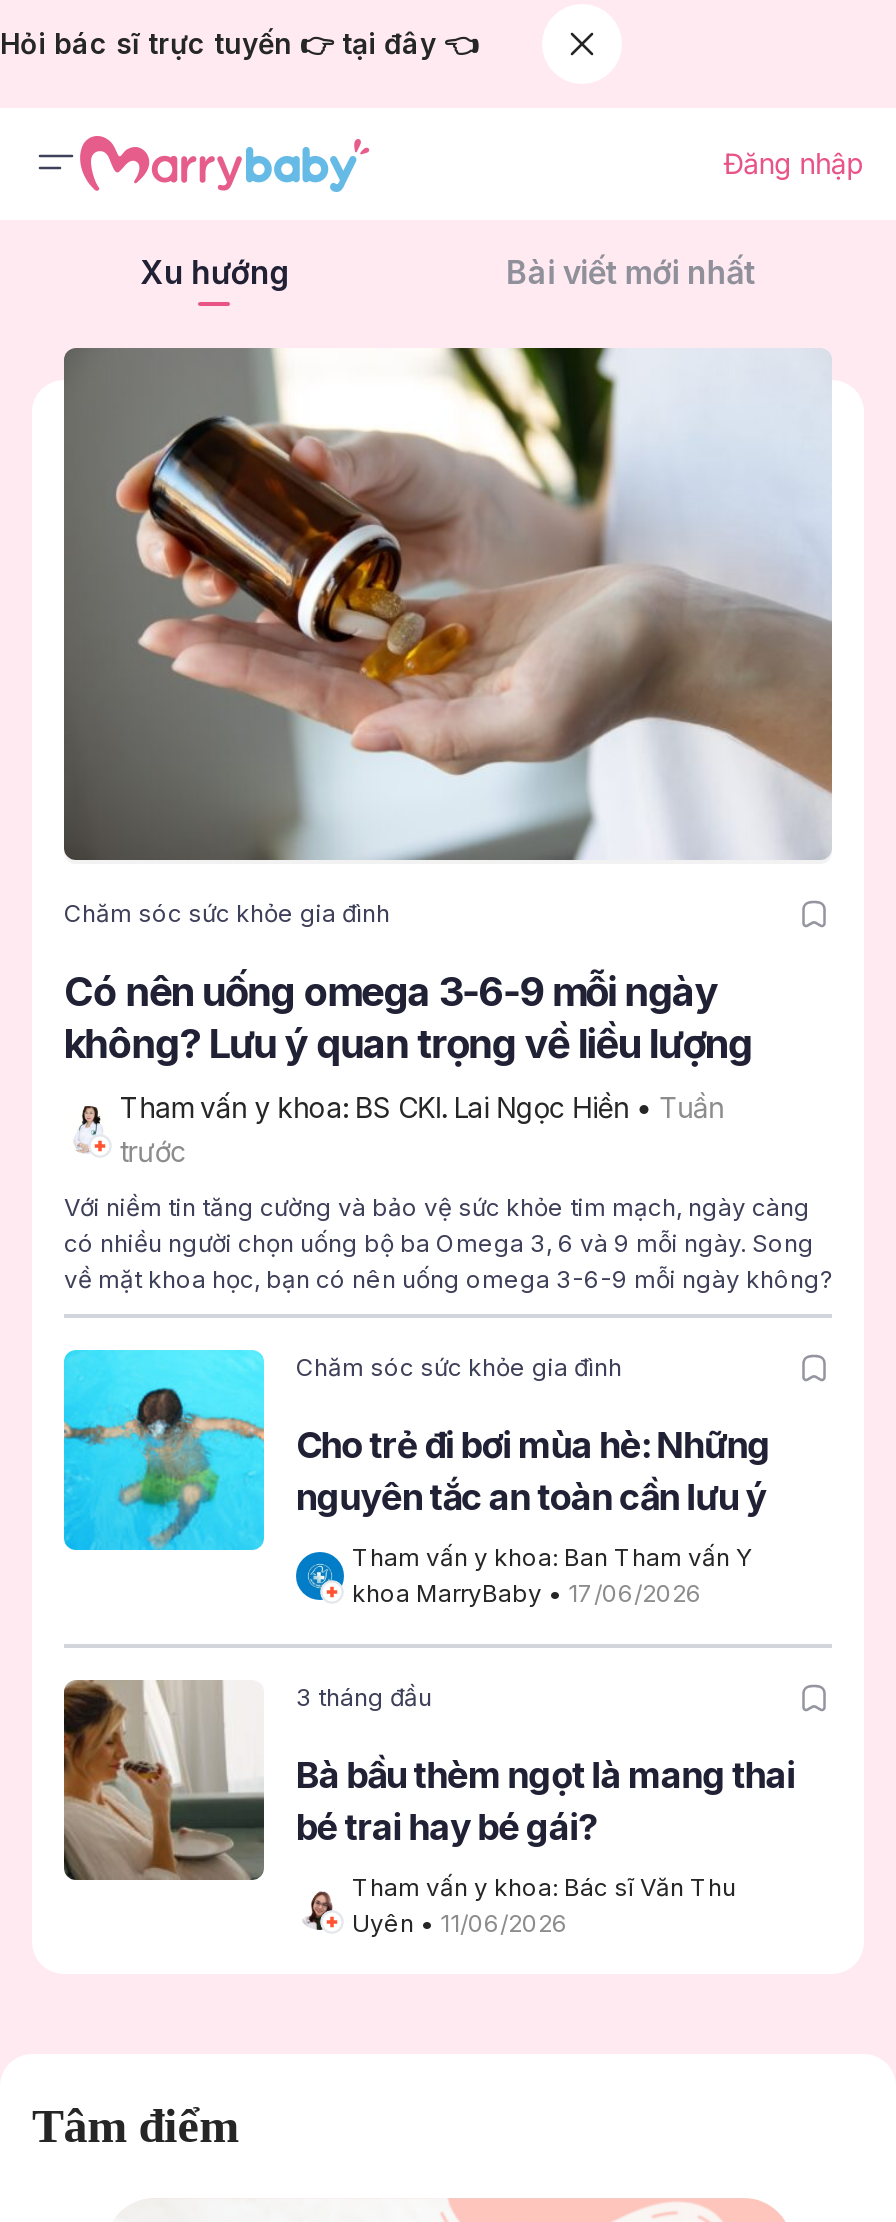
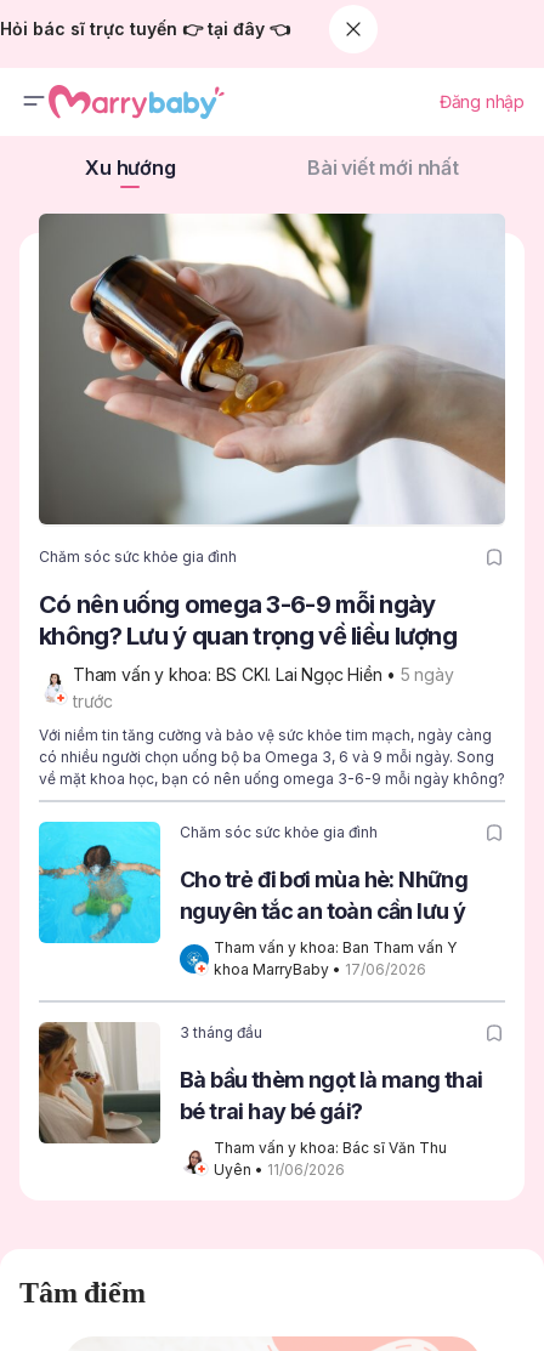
- Tham vấn y khoa: BS CKI. Lai Ngọc Hiền • Tuần
+ Tham vấn y khoa: BS CKI. Lai Ngọc Hiền • 5 ngày
